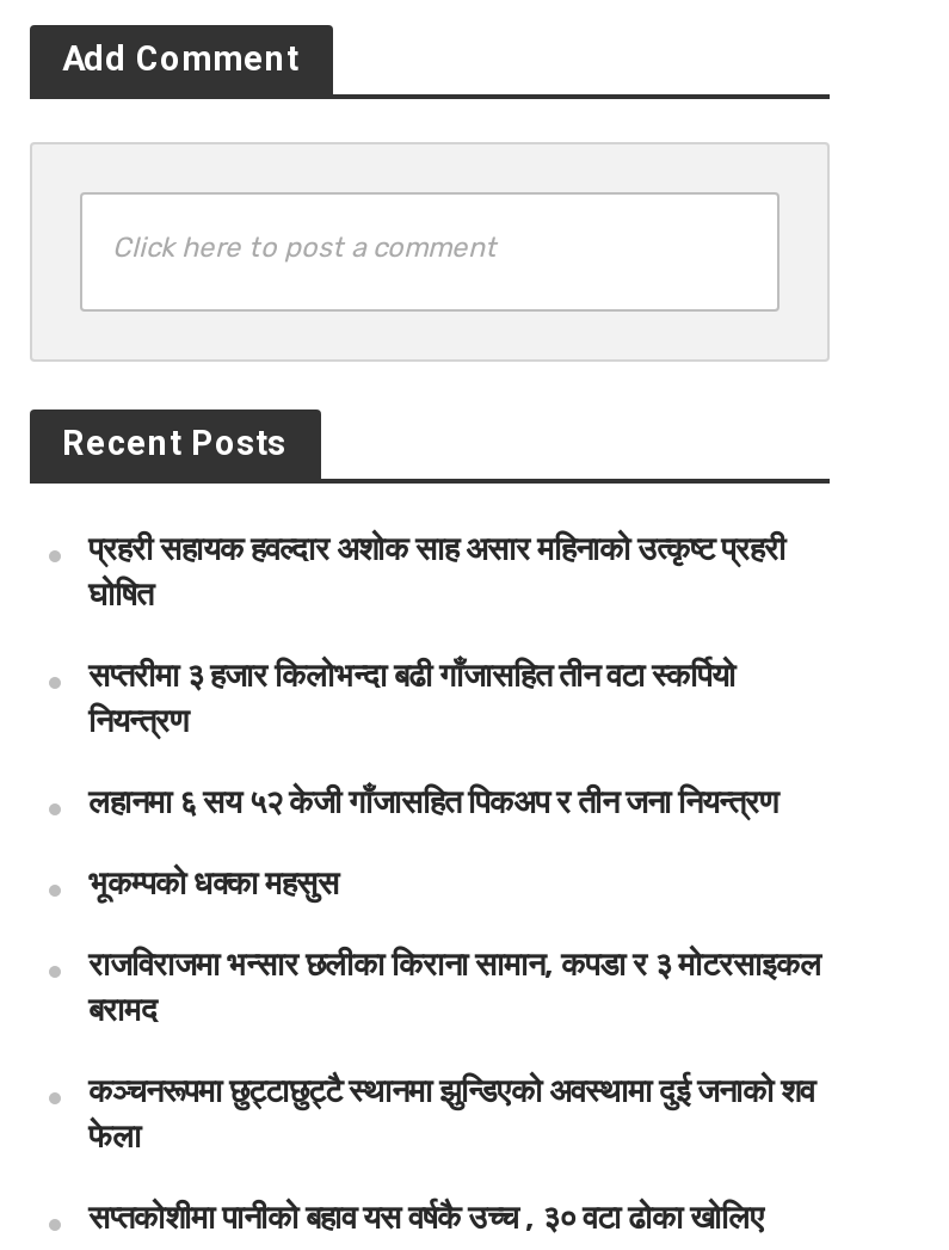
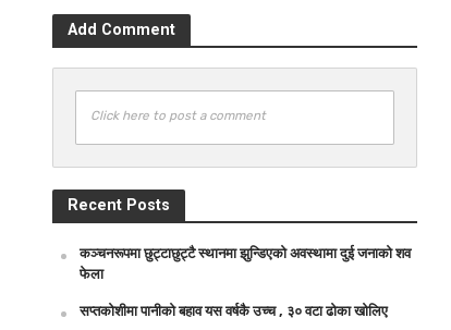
- प्रहरी सहायक हवल्दार अशोक साह असार महिनाको उत्कृष्ट प्रहरी
- घोषित
- सप्तरीमा ३ हजार किलोभन्दा बढी गाँजासहित तीन वटा स्कर्पियो
- नियन्त्रण
- लहानमा ६ सय ५२ केजी गाँजासहित पिकअप र तीन जना नियन्त्रण
- भूकम्पको धक्का महसुस
- राजविराजमा भन्सार छलीका किराना सामान, कपडा र ३ मोटरसाइकल
- बरामद
